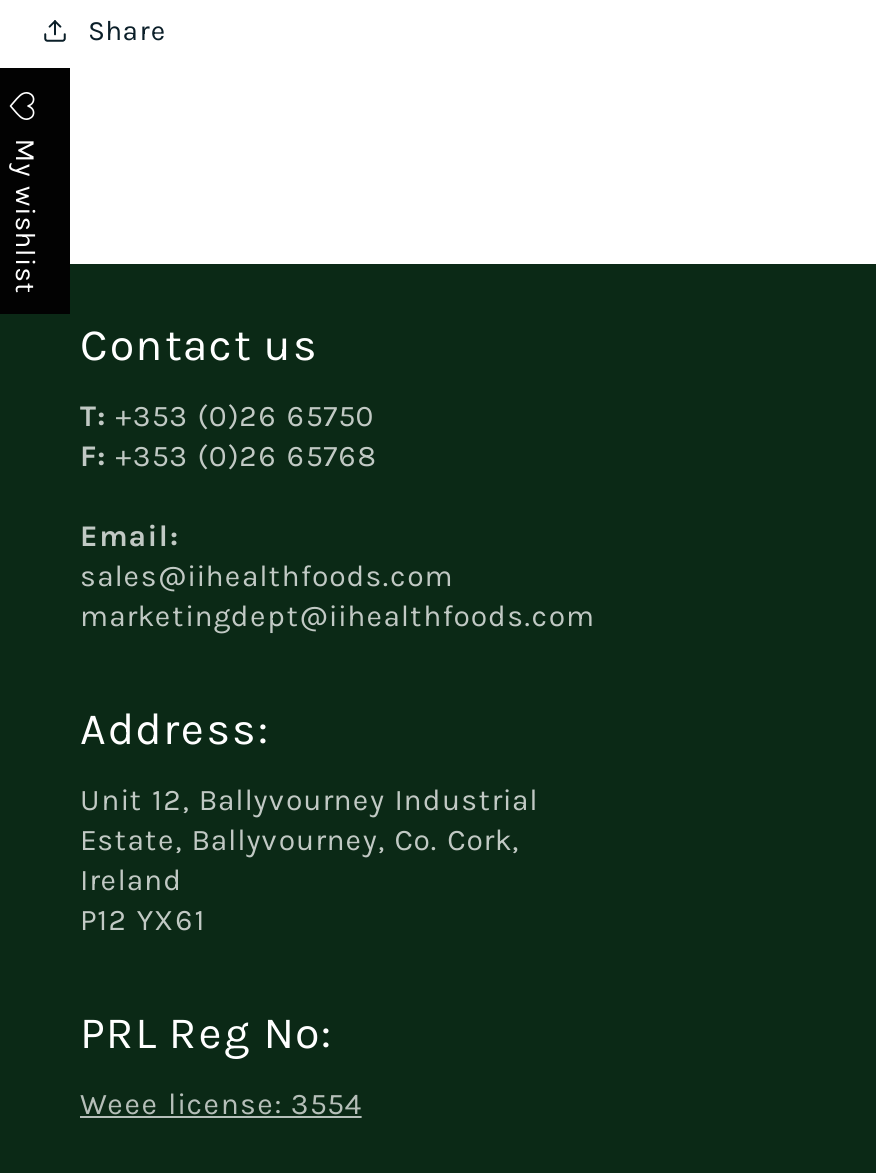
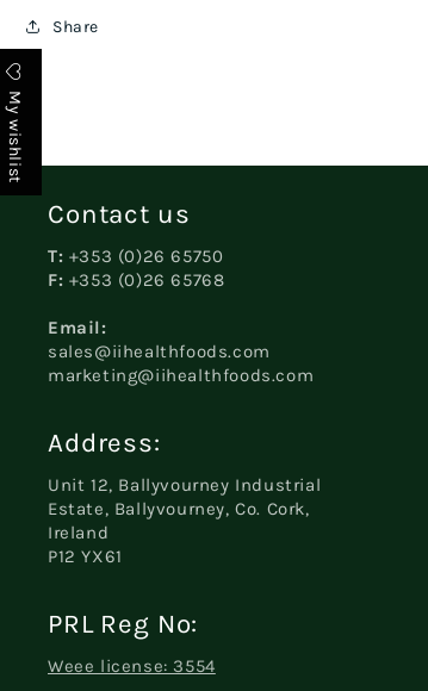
- marketingdept@iihealthfoods.com
+ marketing@iihealthfoods.com
